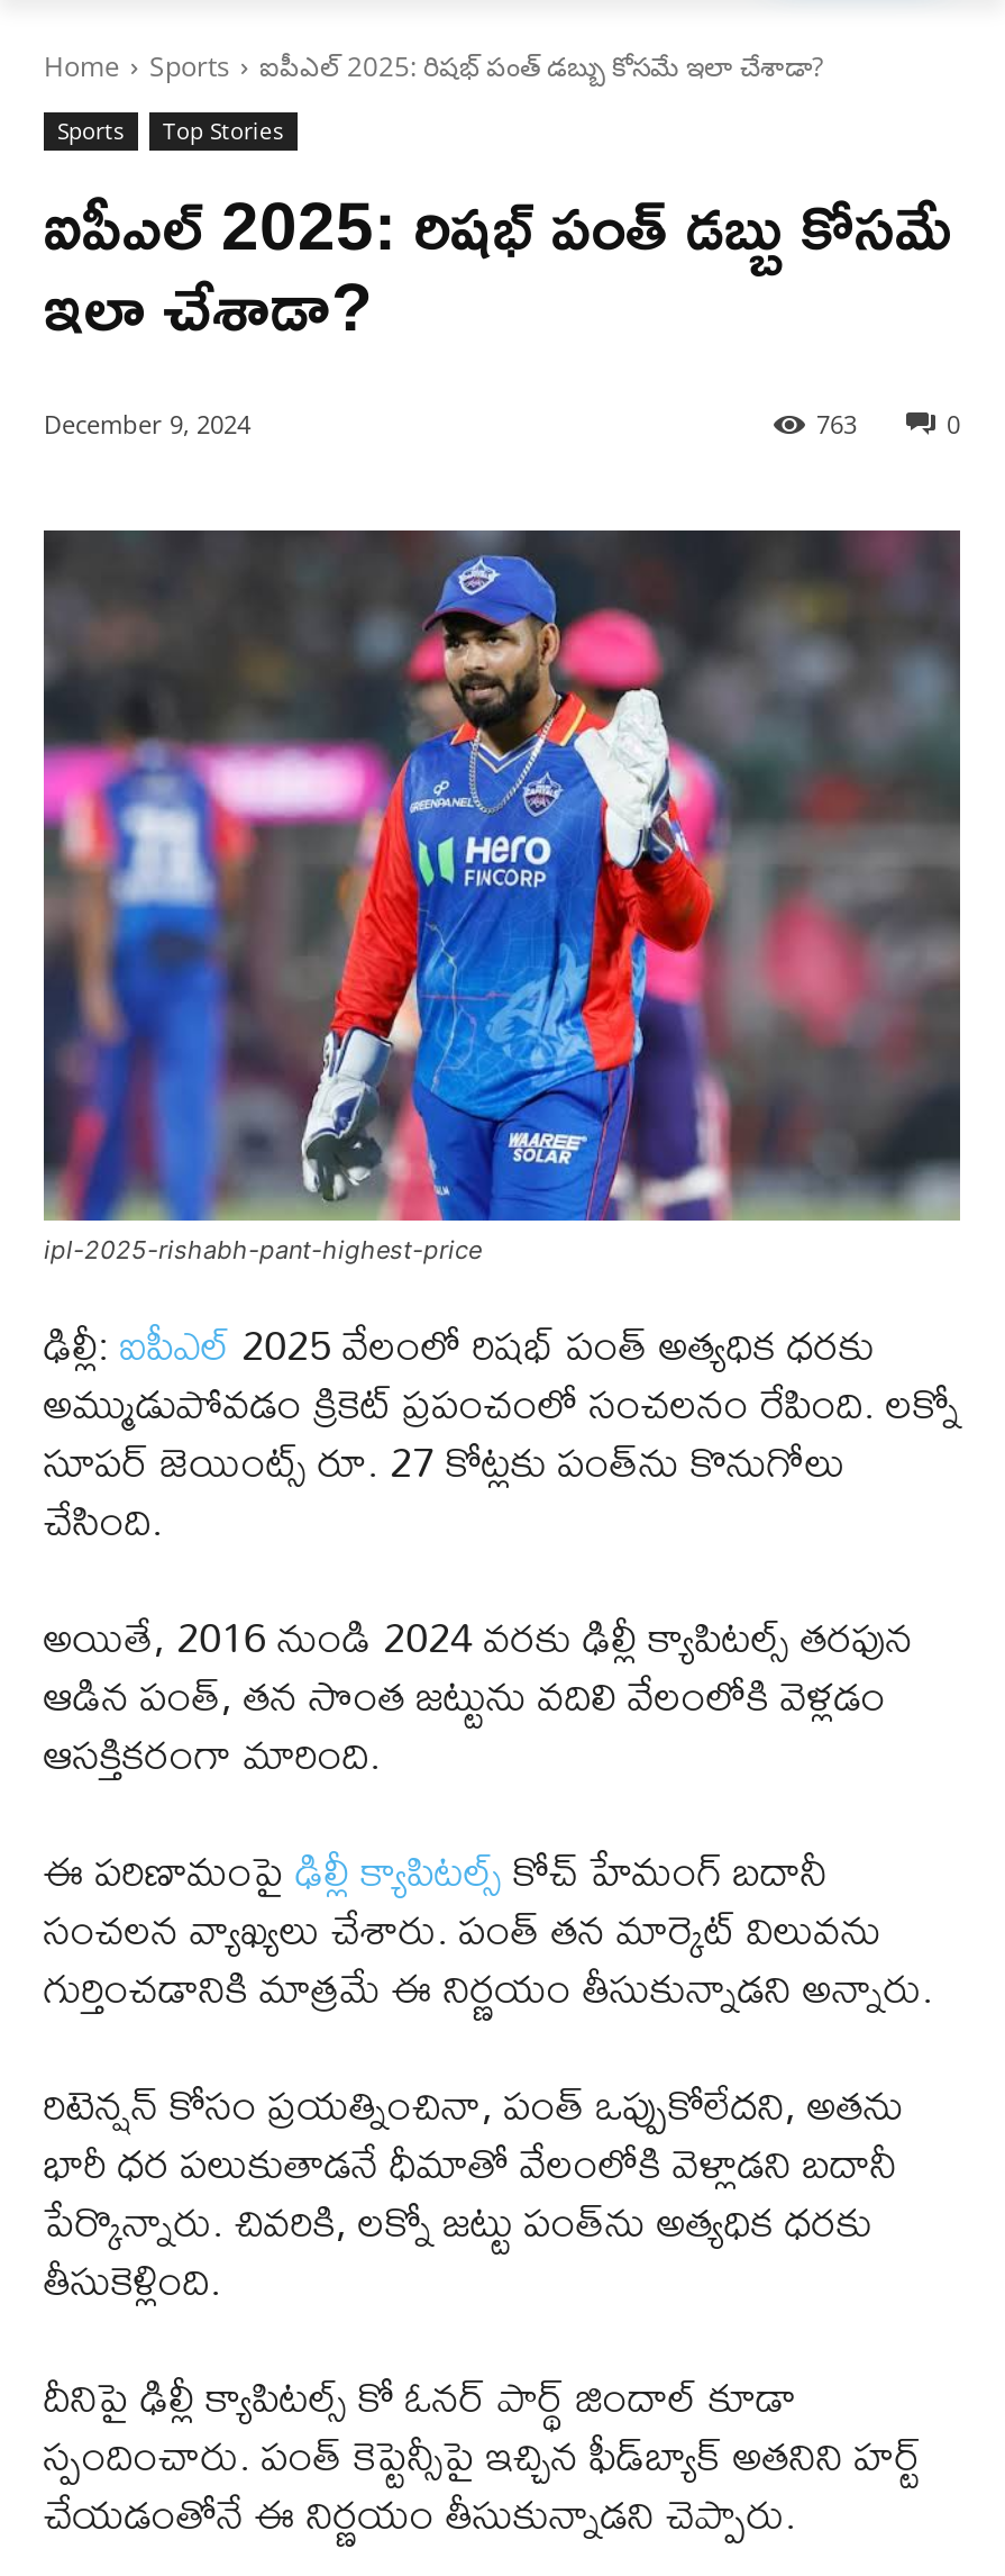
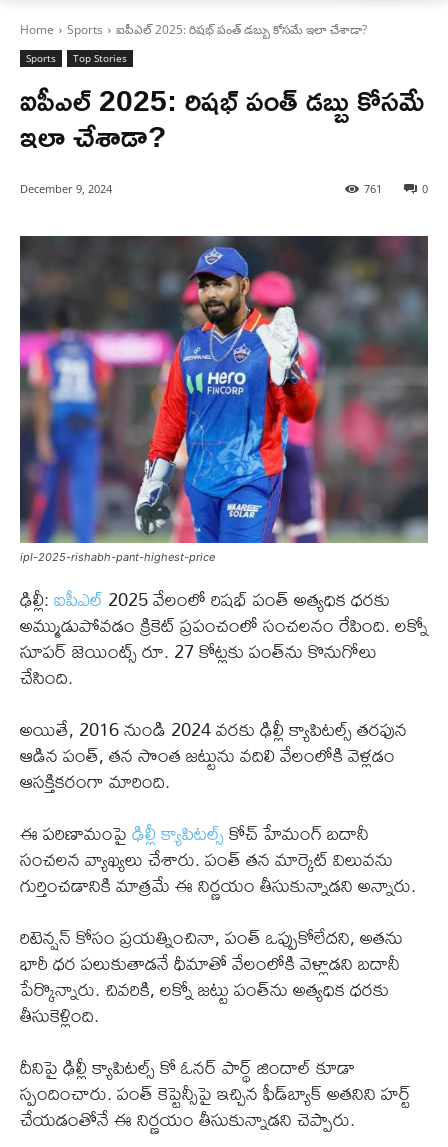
- 763
+ 761
